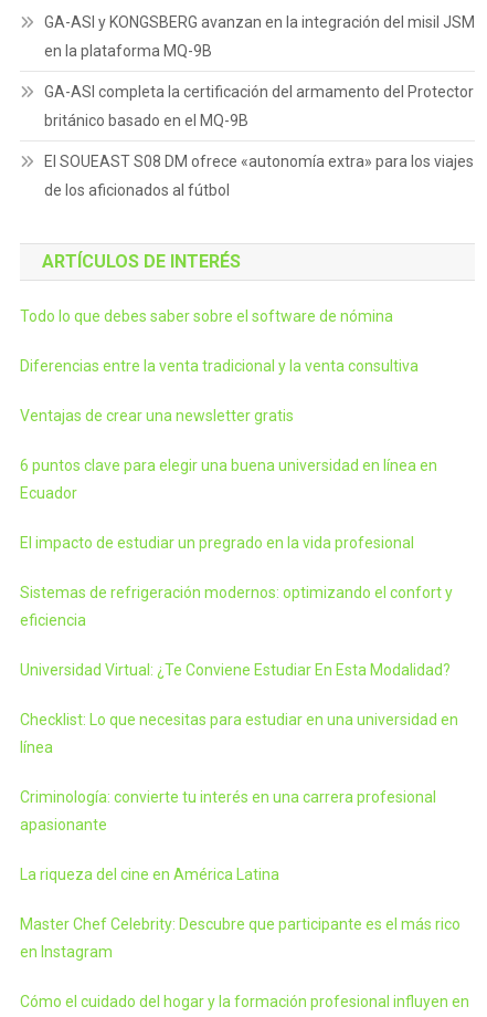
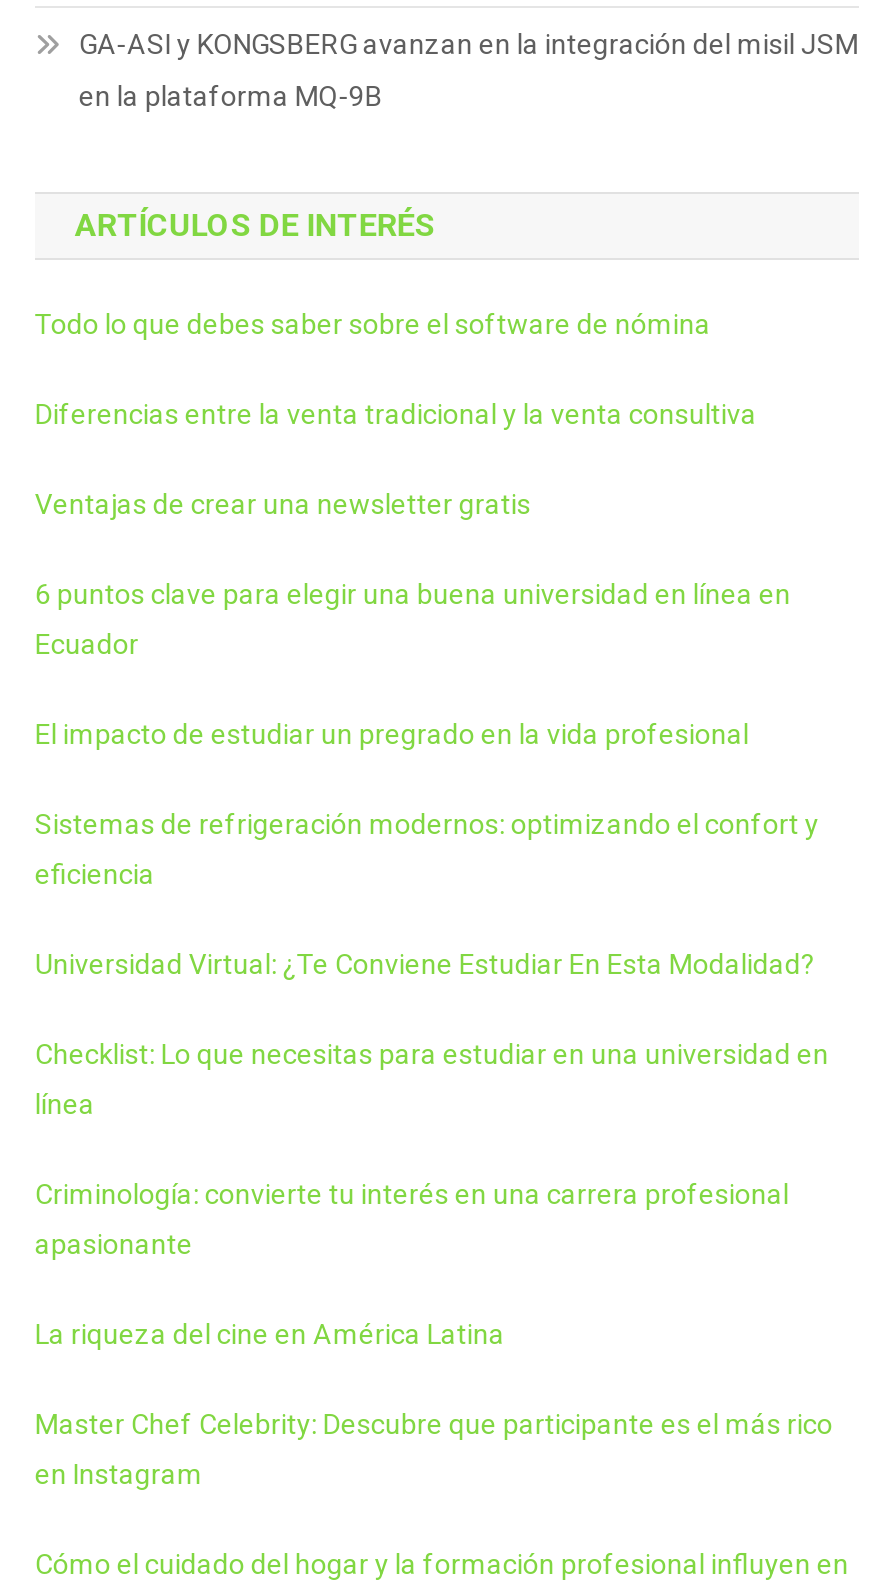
- GA-ASI completa la certificación del armamento del Protector
- británico basado en el MQ-9B
- El SOUEAST S08 DM ofrece «autonomía extra» para los viajes
- de los aficionados al fútbol
